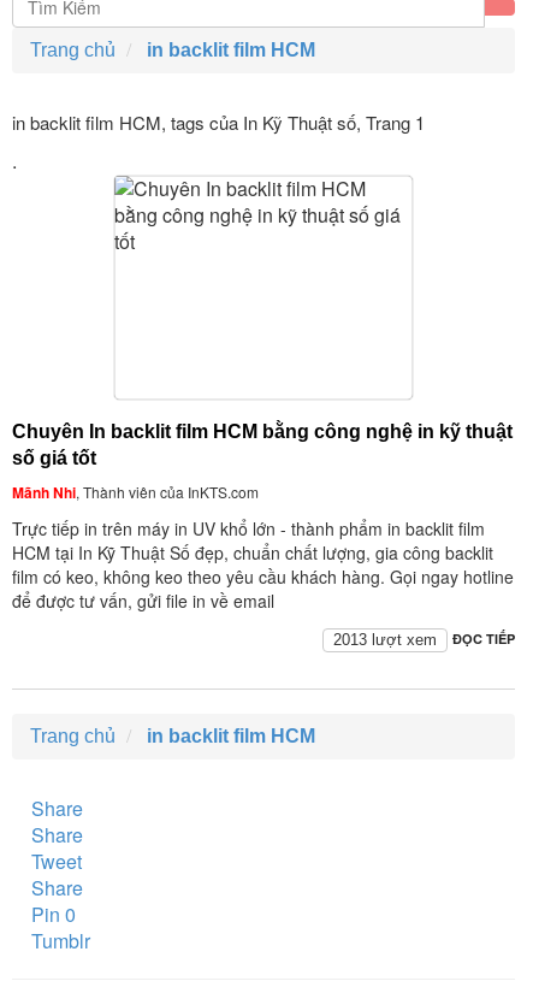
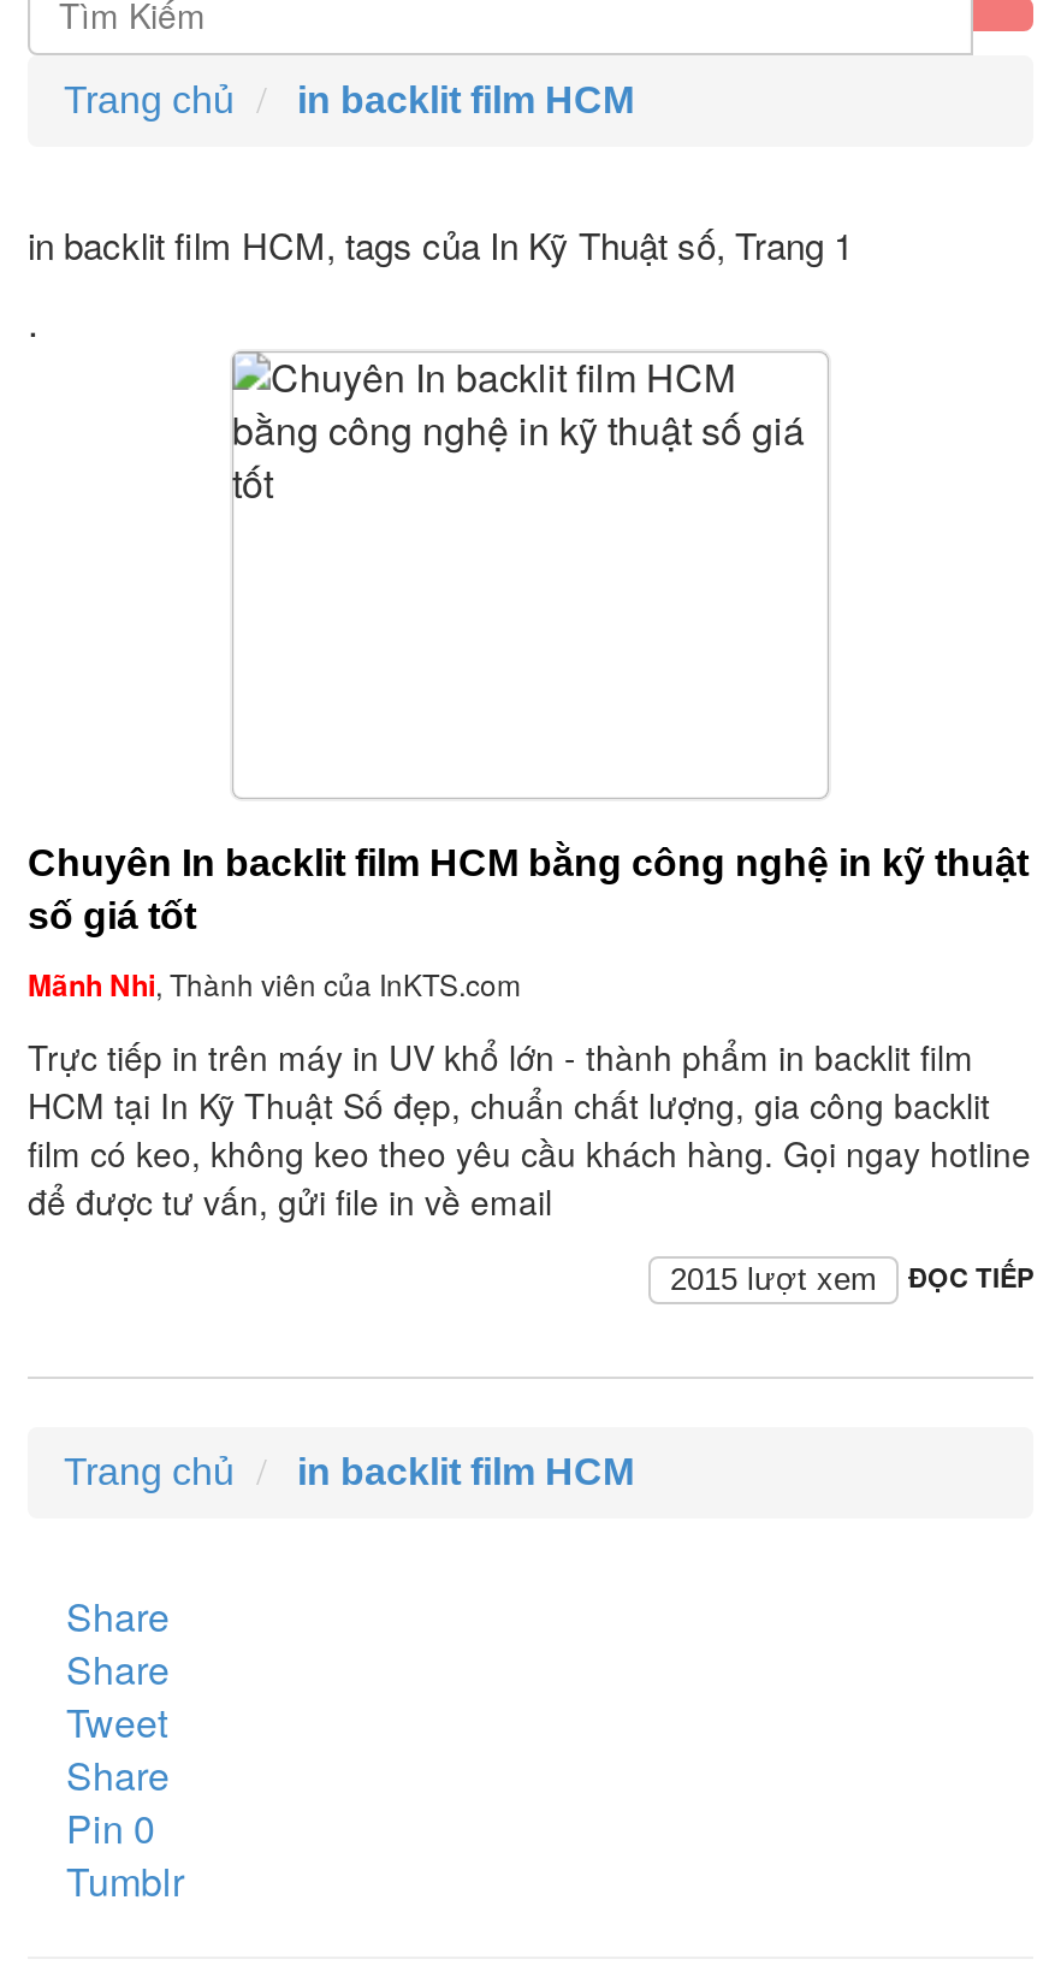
- 2013 lượt xem ĐỌC TIẾP
+ 2015 lượt xem ĐỌC TIẾP
